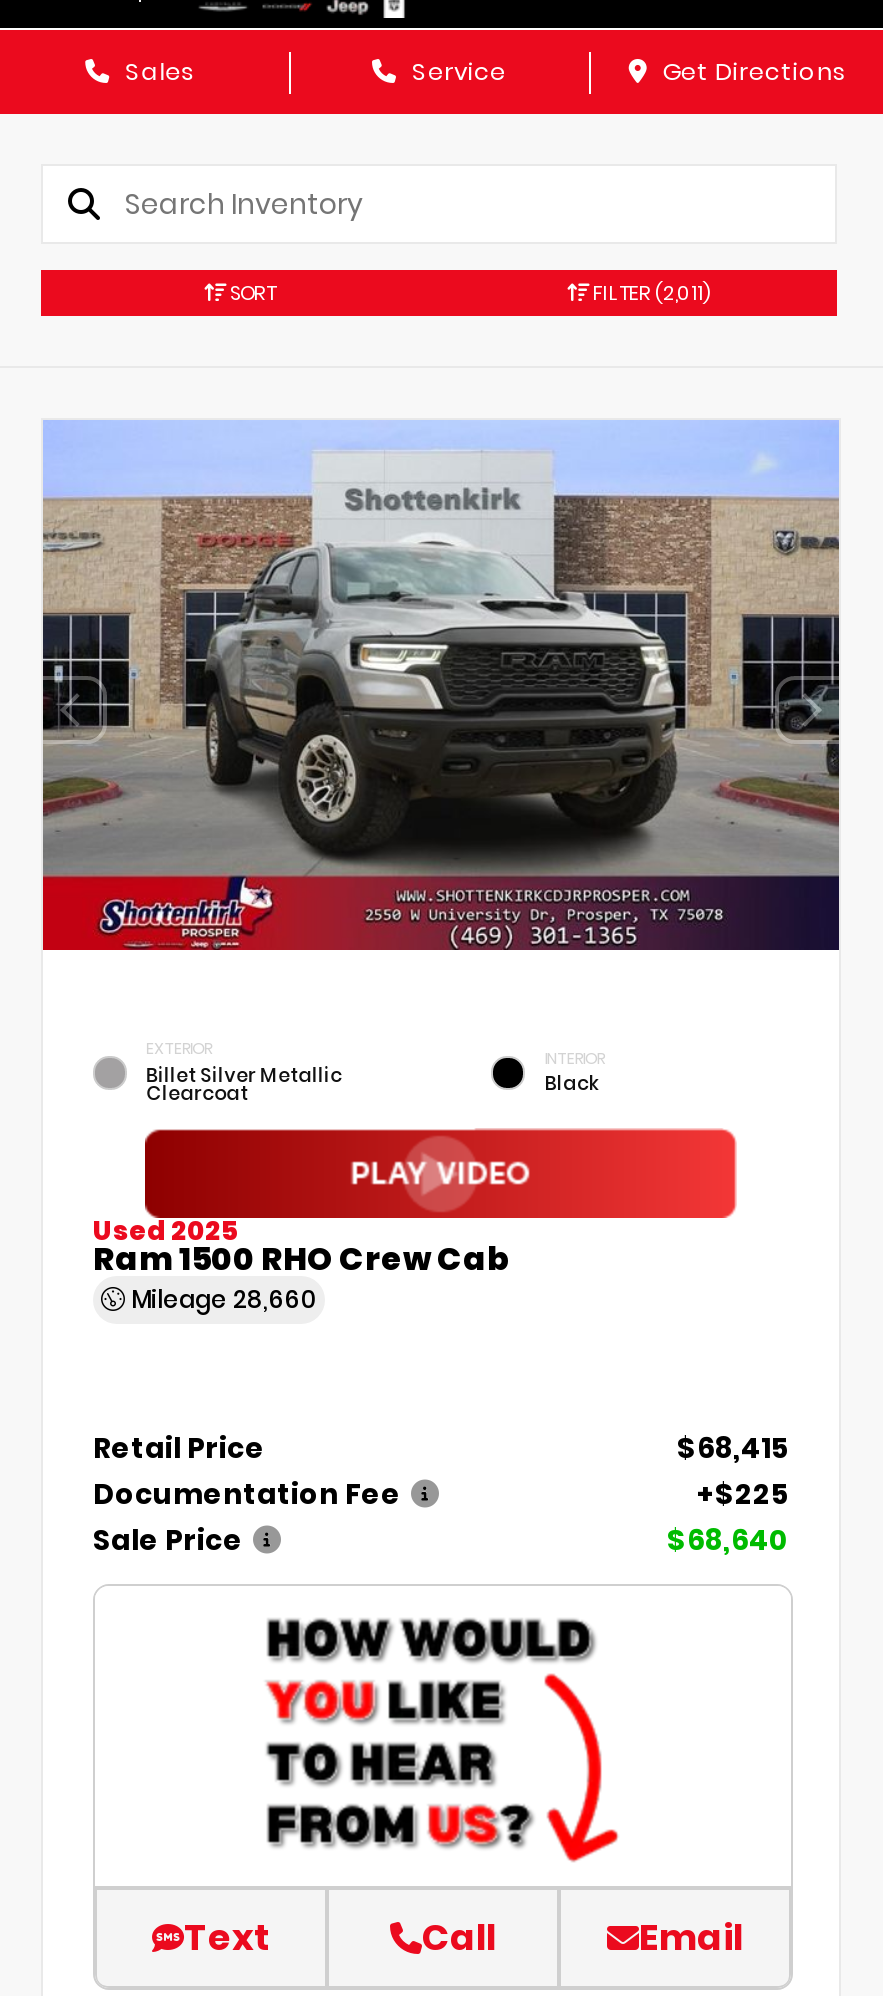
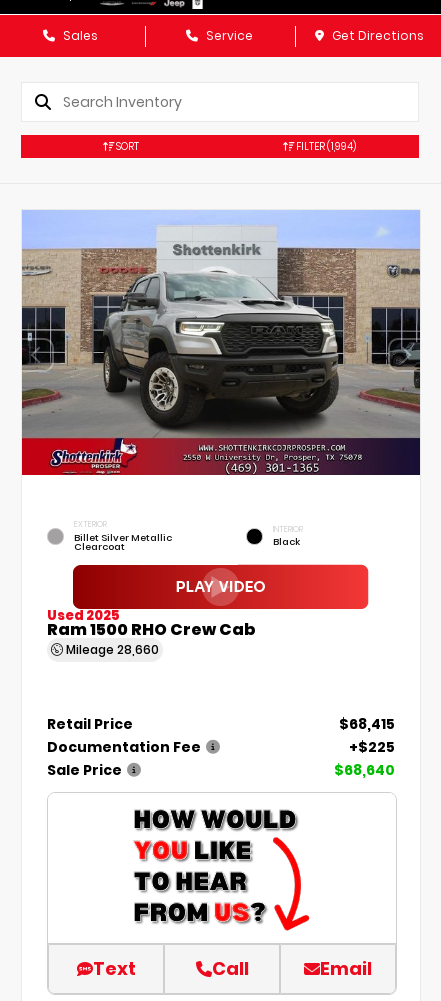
- FILTER (2,011)
+ FILTER (1,994)
